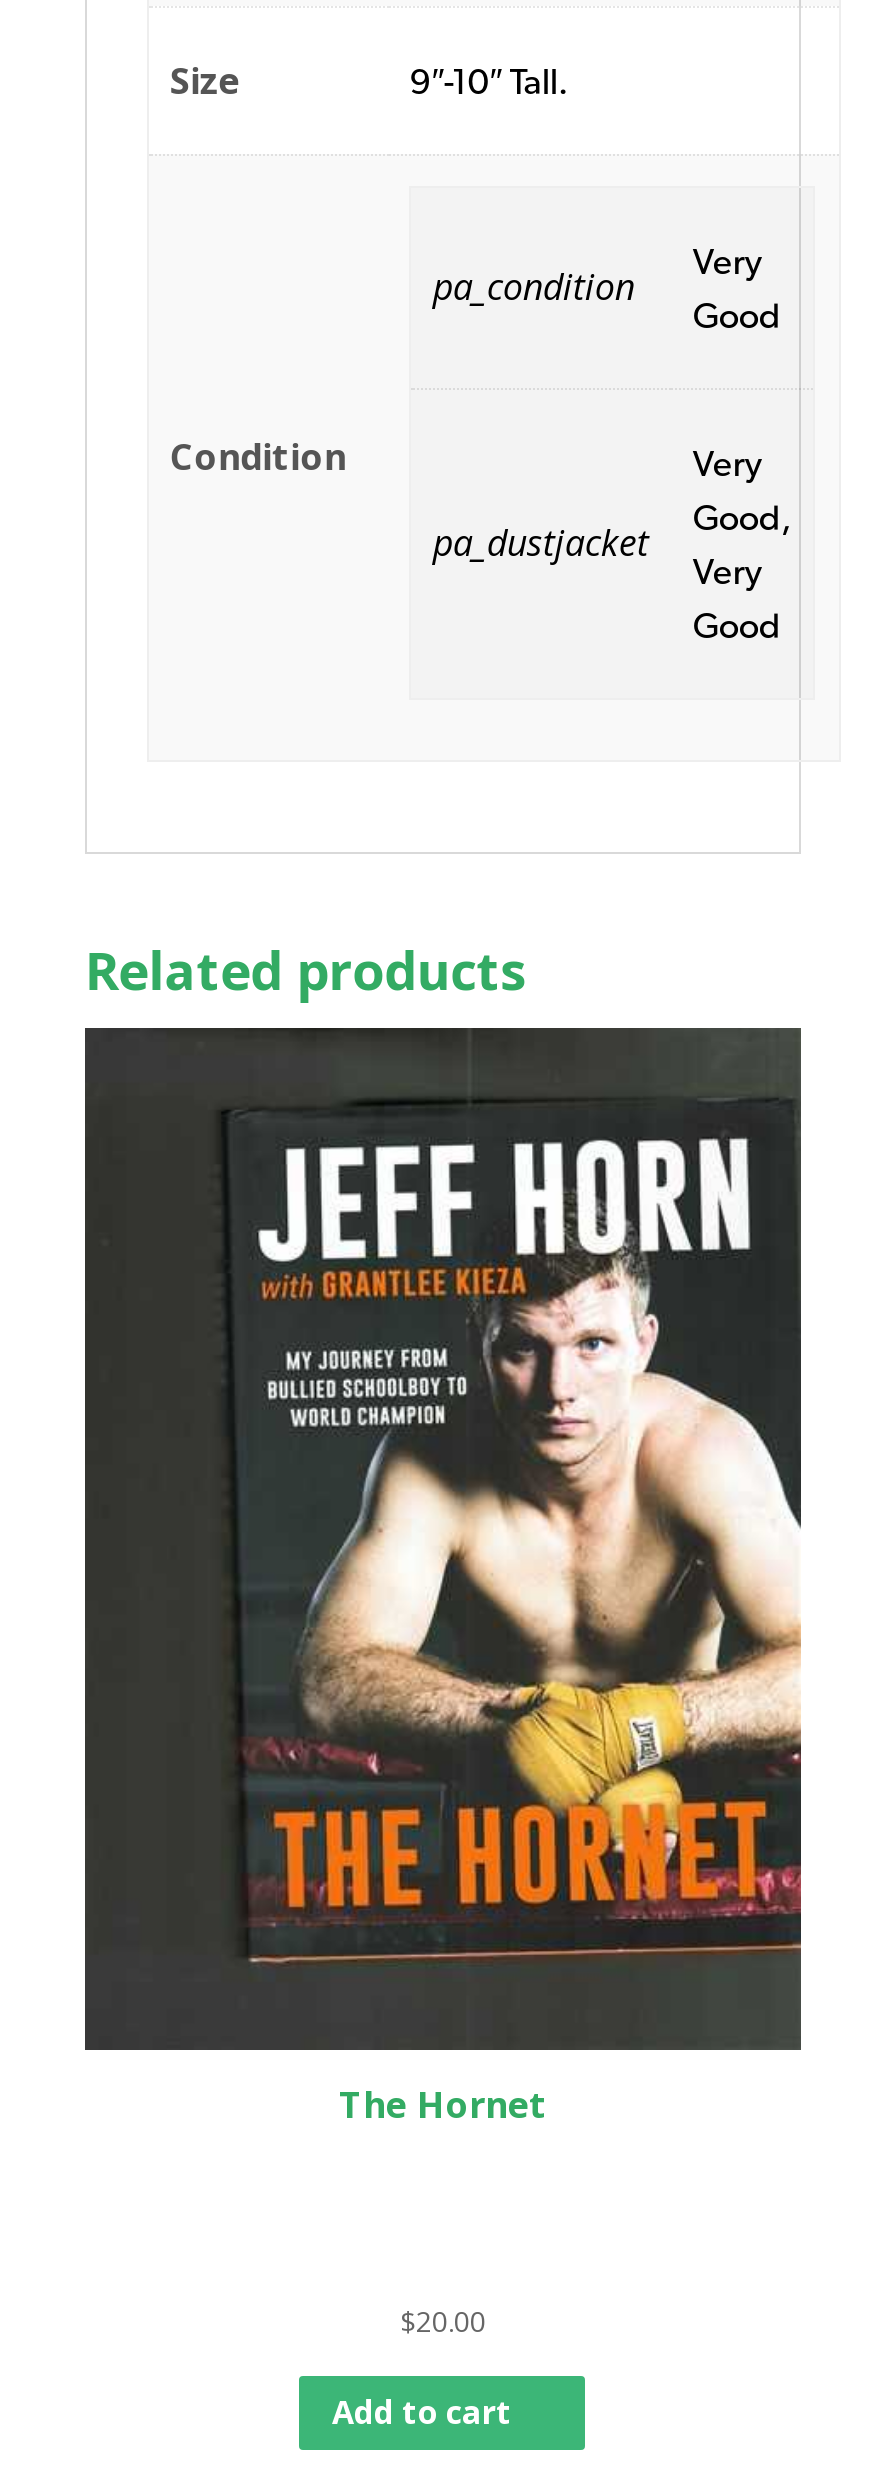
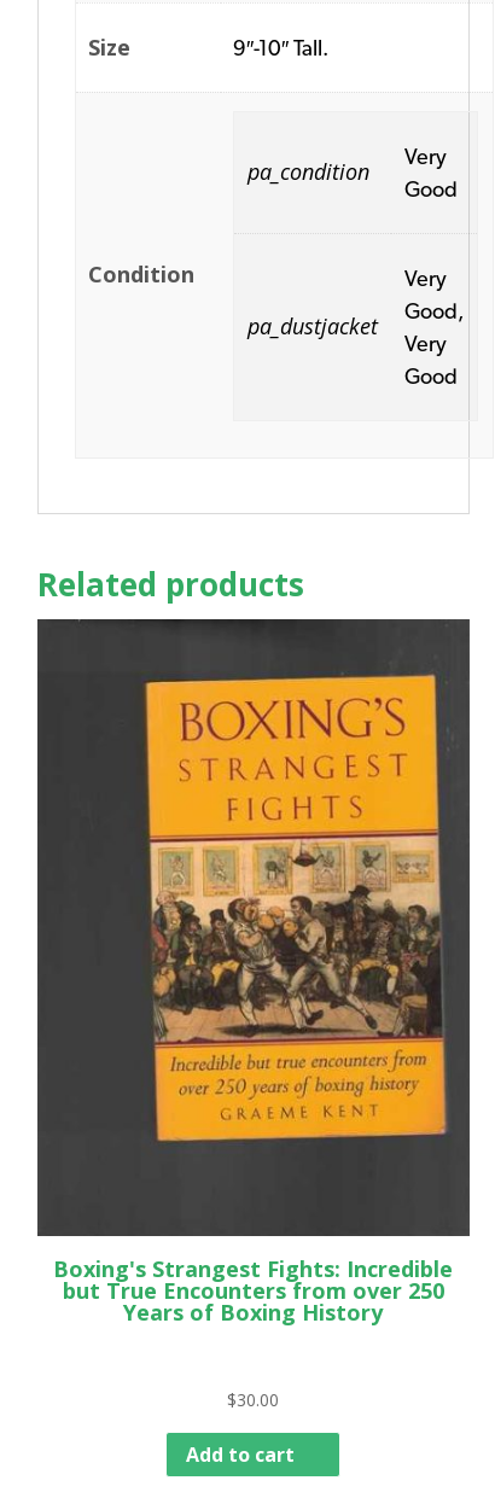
- [image]
+ [image]

- The Hornet
+ Boxing's Strangest Fights: Incredible
+ but True Encounters from over 250
+ Years of Boxing History

- $20.00
+ $30.00
